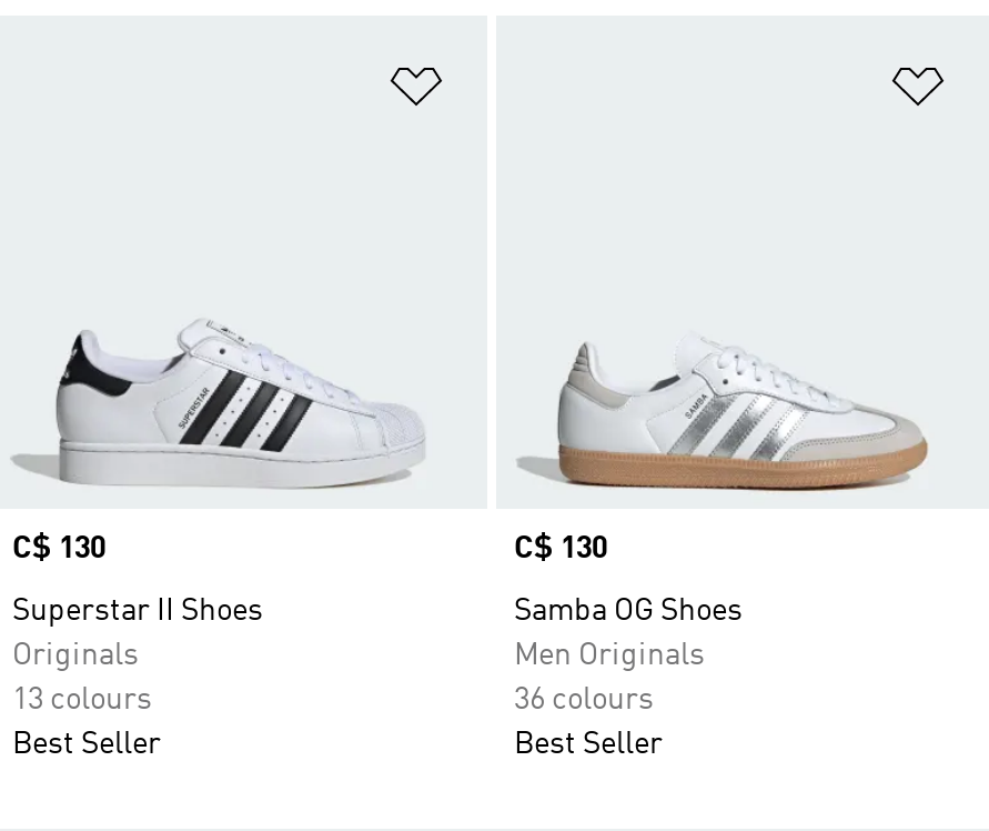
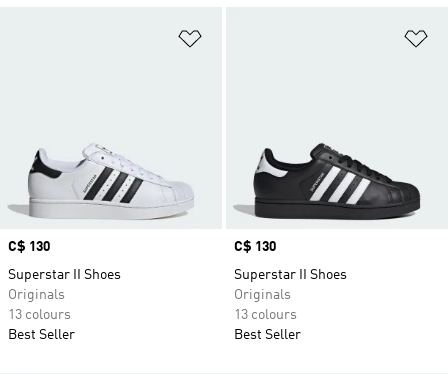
- [image]
+ [image]

- Samba OG Shoes
- Men Originals
- 36 colours
+ Superstar II Shoes
+ Originals
+ 13 colours
